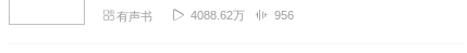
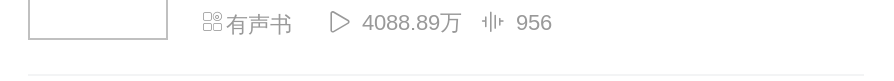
- 4088.62万
+ 4088.89万
